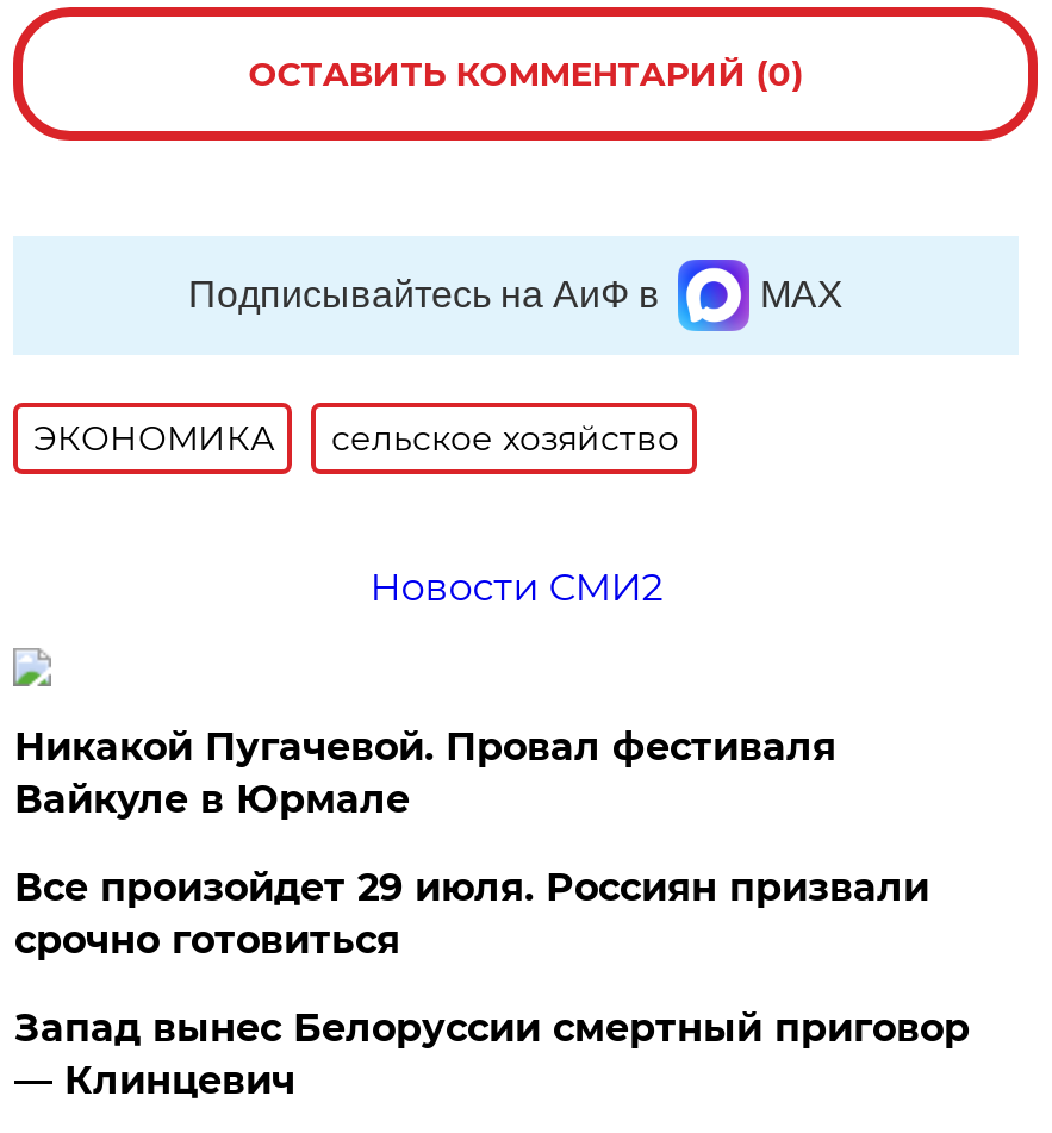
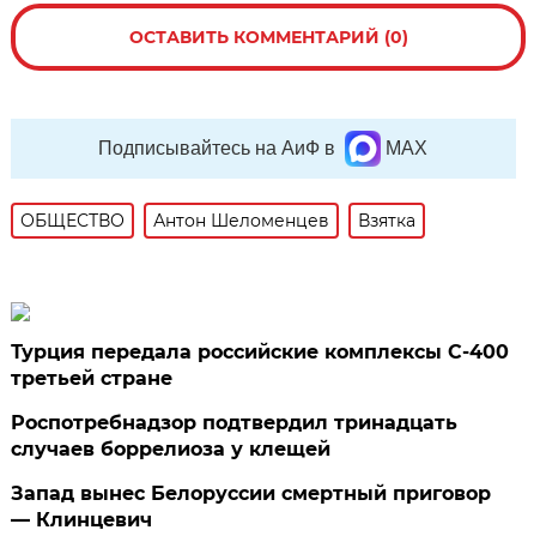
- ЭКОНОМИКА
- сельское хозяйство
- Новости СМИ2
+ ОБЩЕСТВО
+ Антон Шеломенцев
+ Взятка

- Никакой Пугачевой. Провал фестиваля
- Вайкуле в Юрмале
- Все произойдет 29 июля. Россиян призвали
- срочно готовиться
+ Турция передала российские комплексы С-400
+ третьей стране
+ Роспотребнадзор подтвердил тринадцать
+ случаев боррелиоза у клещей
